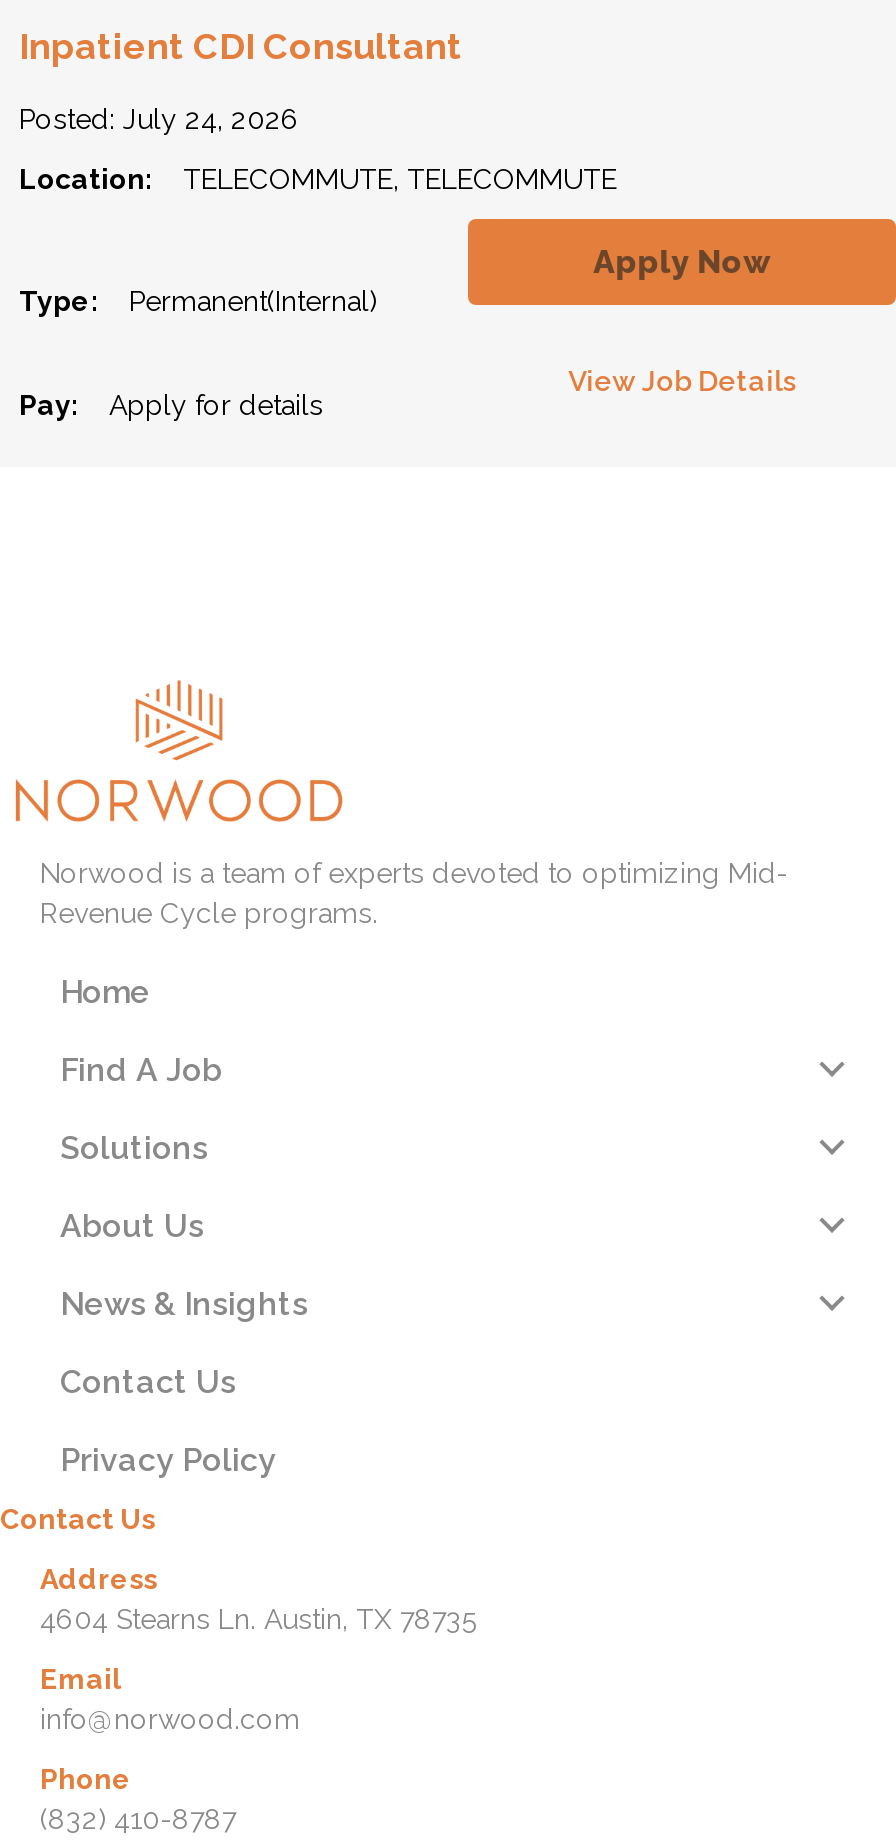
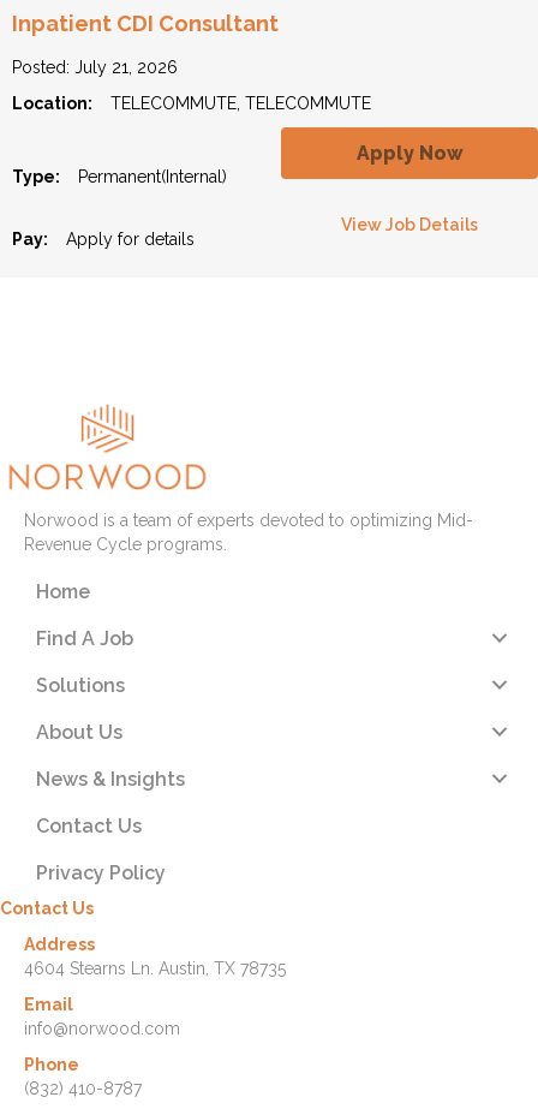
- Posted: July 24, 2026
+ Posted: July 21, 2026
